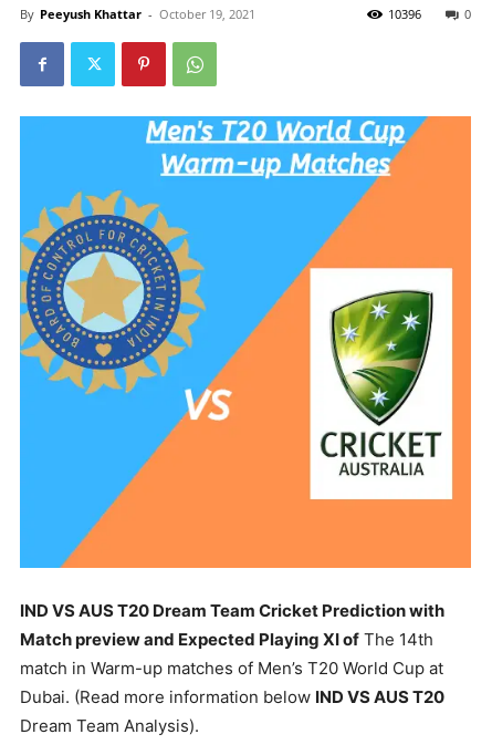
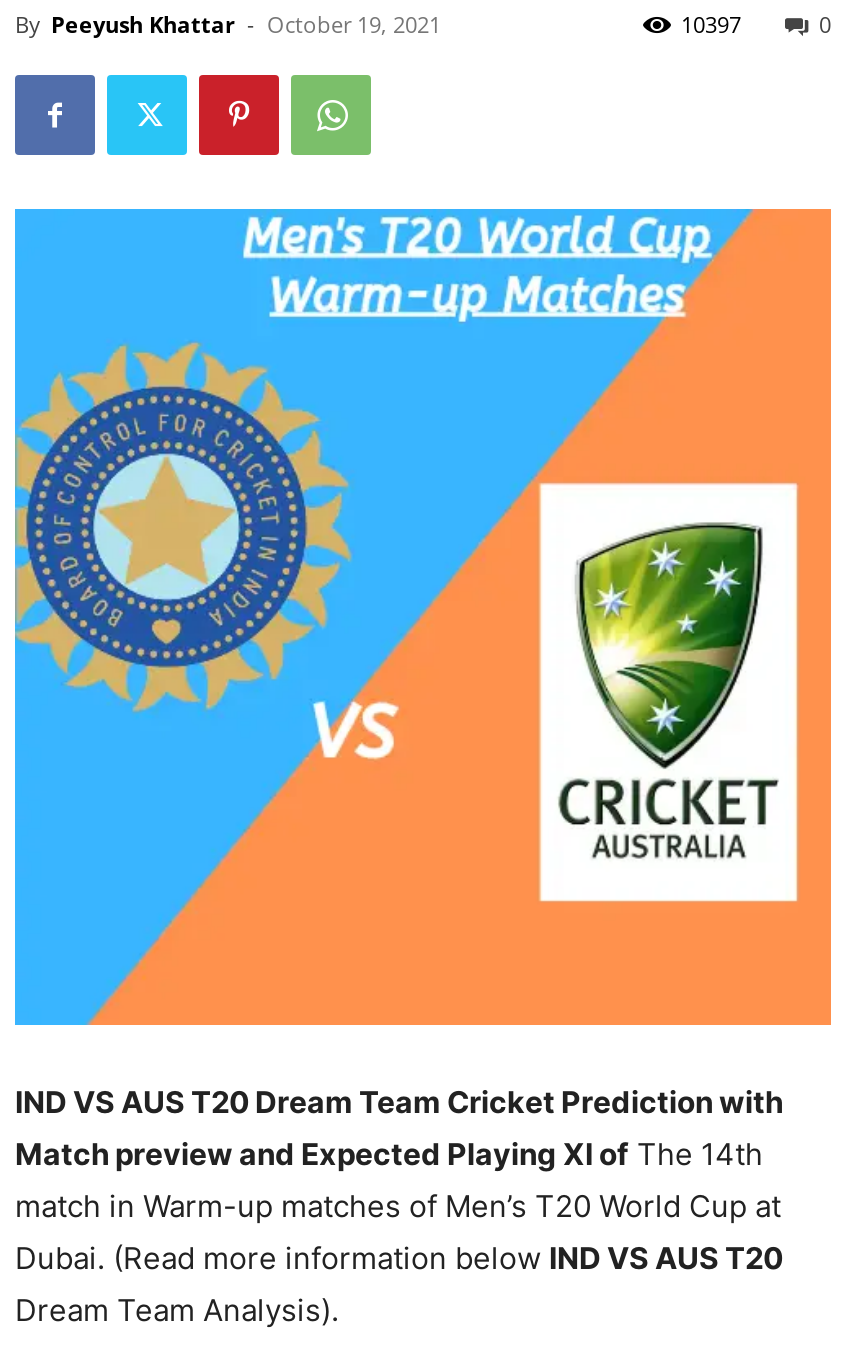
- 10396
+ 10397
